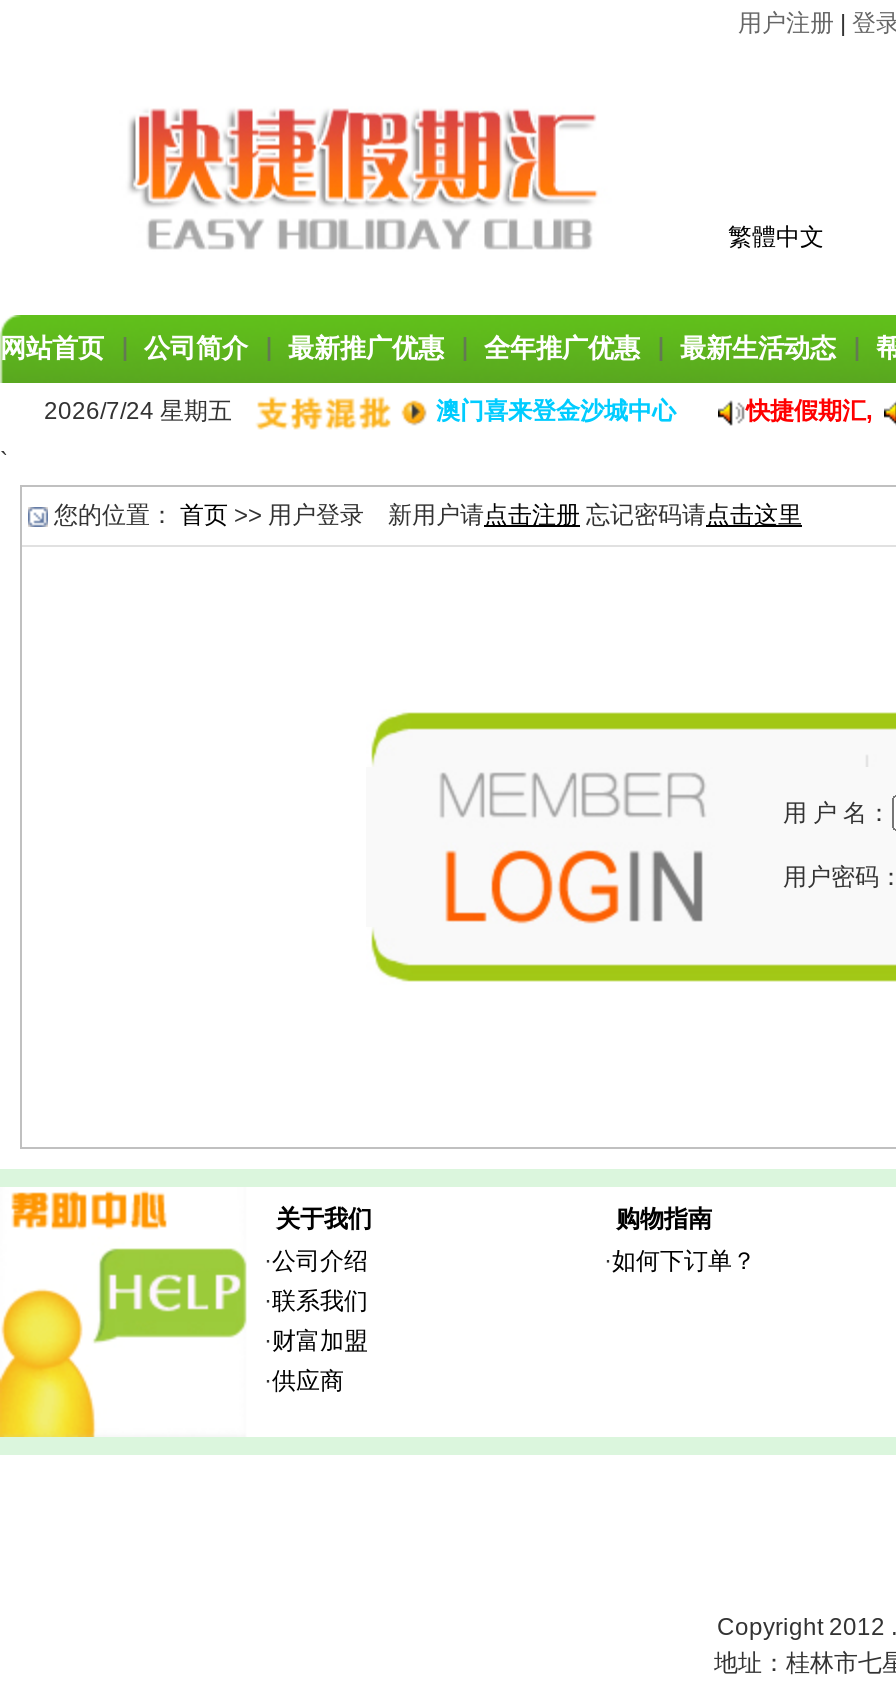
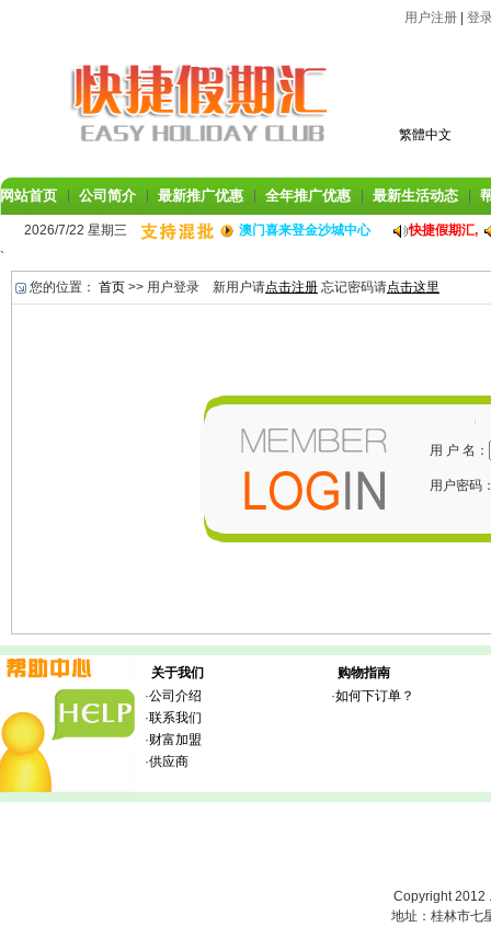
- 2026/7/24 星期五
+ 2026/7/22 星期三
